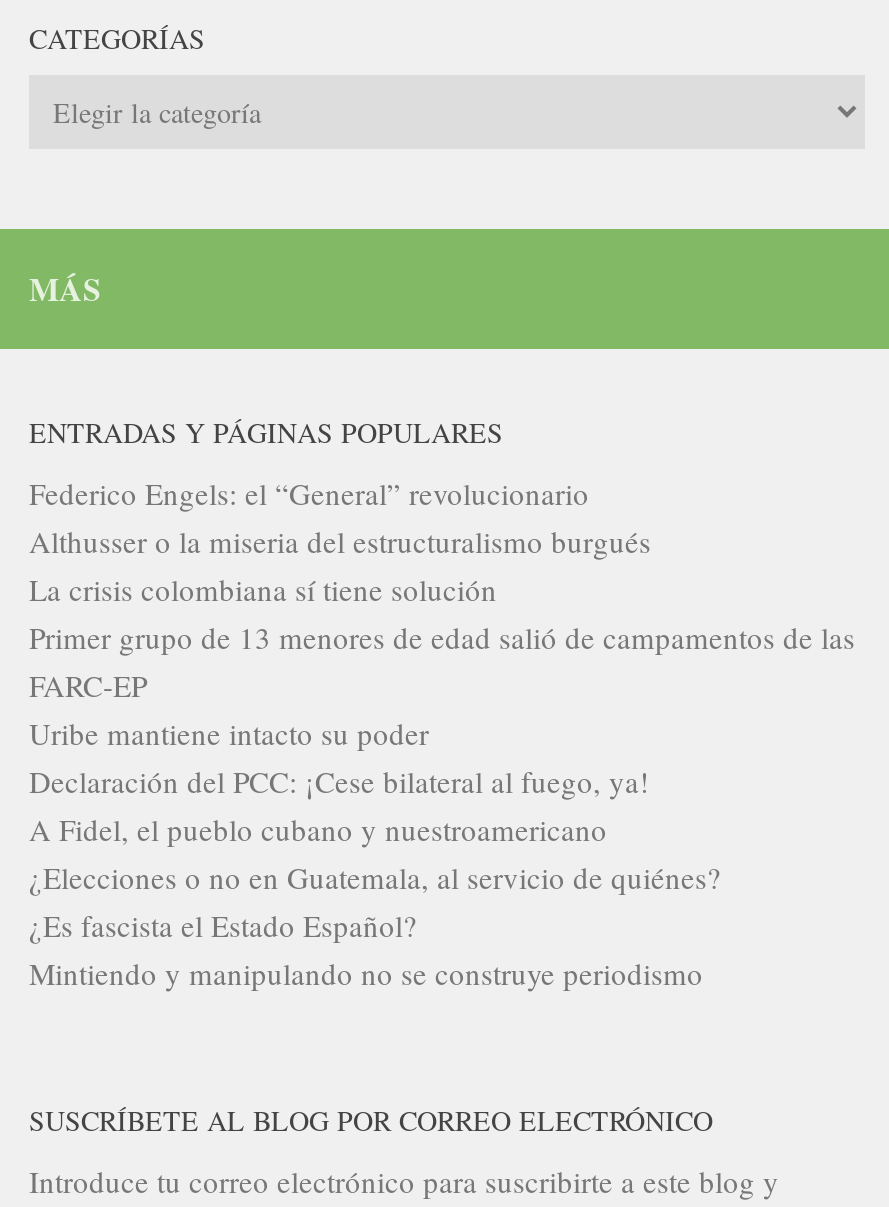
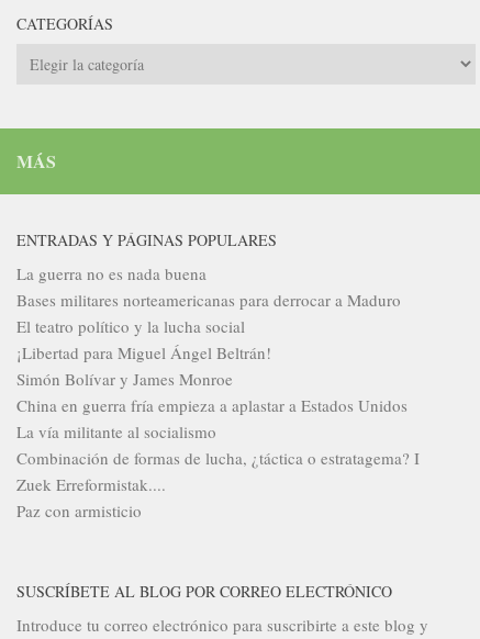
- Federico Engels: el “General” revolucionario
- Althusser o la miseria del estructuralismo burgués
- La crisis colombiana sí tiene solución
- Primer grupo de 13 menores de edad salió de campamentos de las
- FARC-EP
- Uribe mantiene intacto su poder
- Declaración del PCC: ¡Cese bilateral al fuego, ya!
- A Fidel, el pueblo cubano y nuestroamericano
- ¿Elecciones o no en Guatemala, al servicio de quiénes?
- ¿Es fascista el Estado Español?
- Mintiendo y manipulando no se construye periodismo
+ La guerra no es nada buena
+ Bases militares norteamericanas para derrocar a Maduro
+ El teatro político y la lucha social
+ ¡Libertad para Miguel Ángel Beltrán!
+ Simón Bolívar y James Monroe
+ China en guerra fría empieza a aplastar a Estados Unidos
+ La vía militante al socialismo
+ Combinación de formas de lucha, ¿táctica o estratagema? I
+ Zuek Erreformistak....
+ Paz con armisticio
